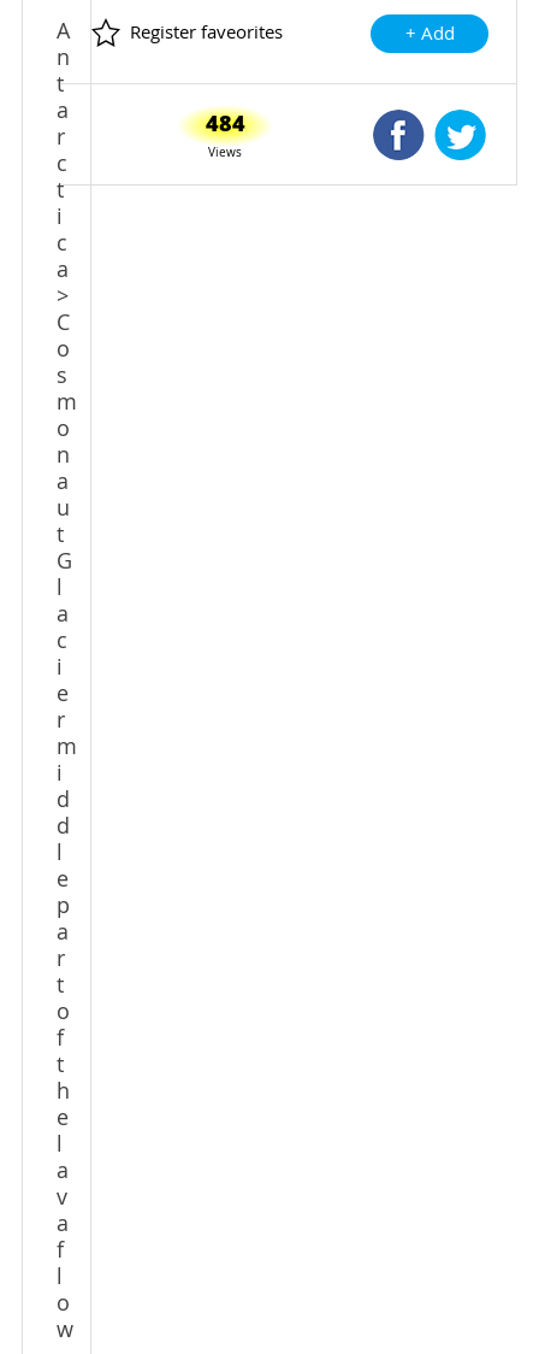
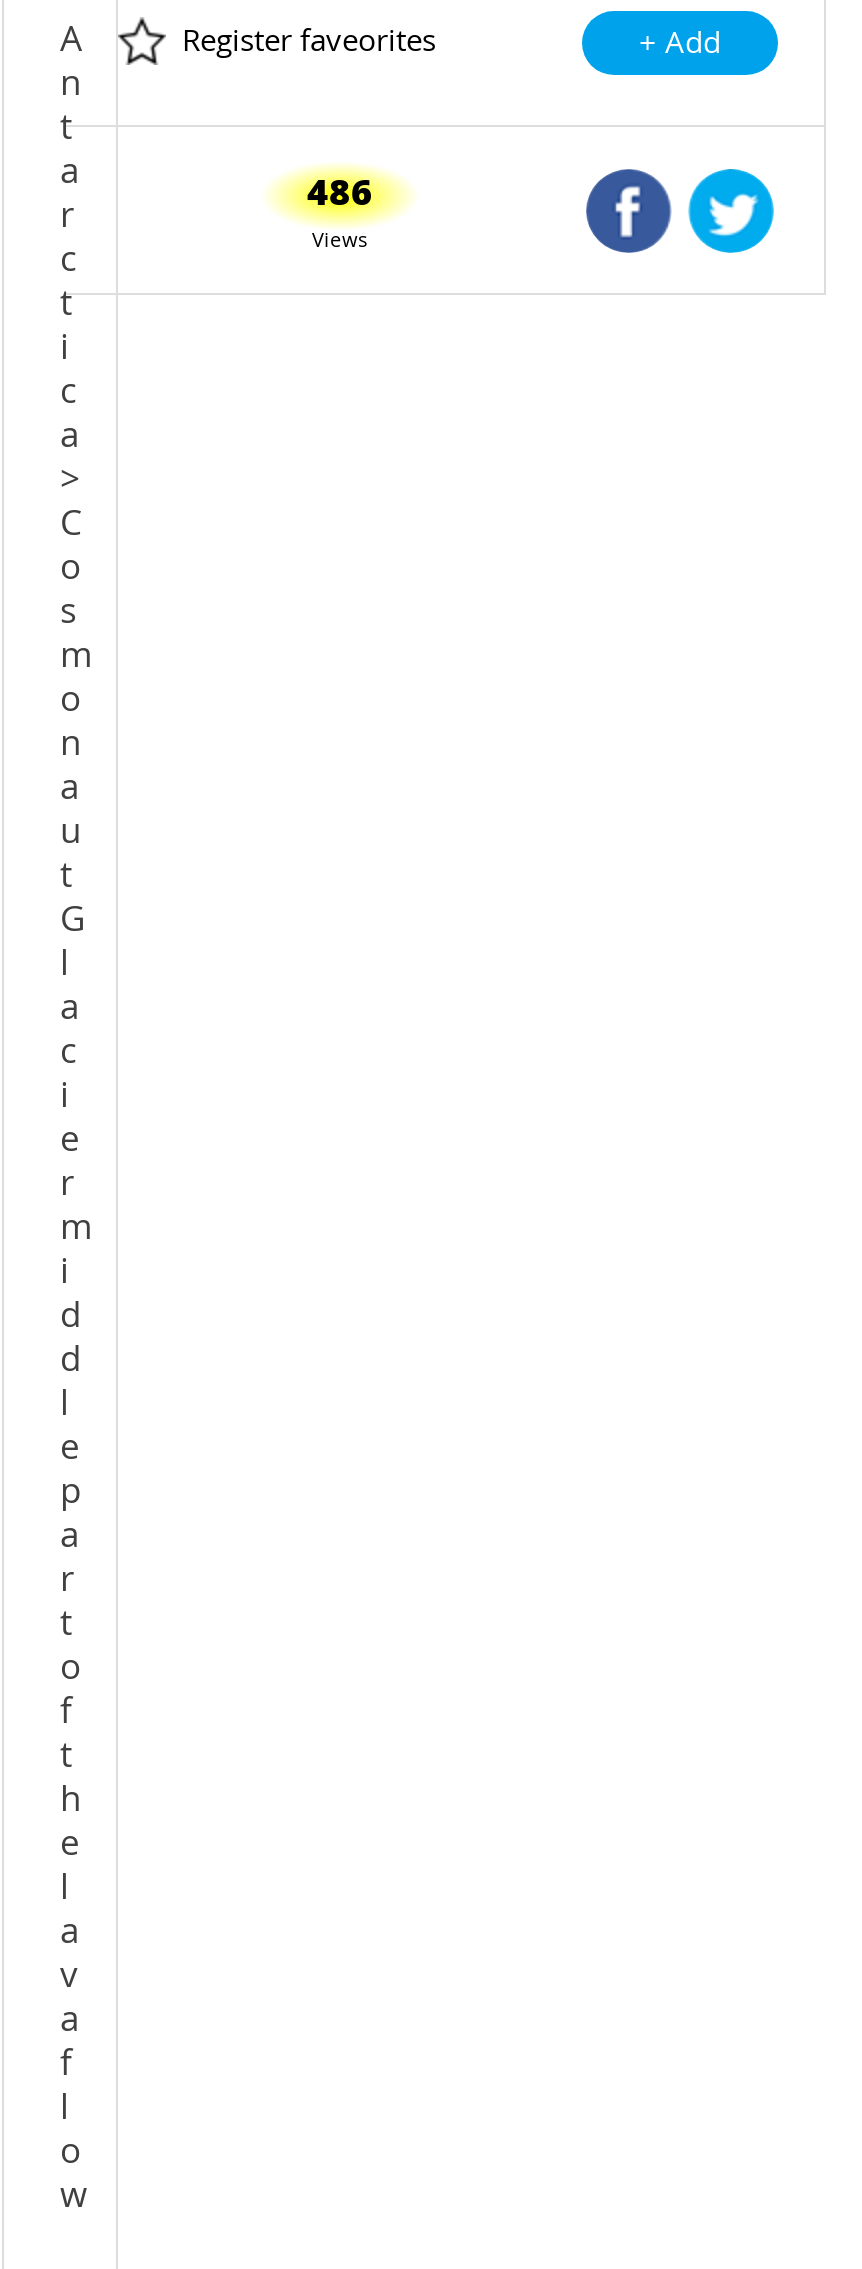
- 484
+ 486
